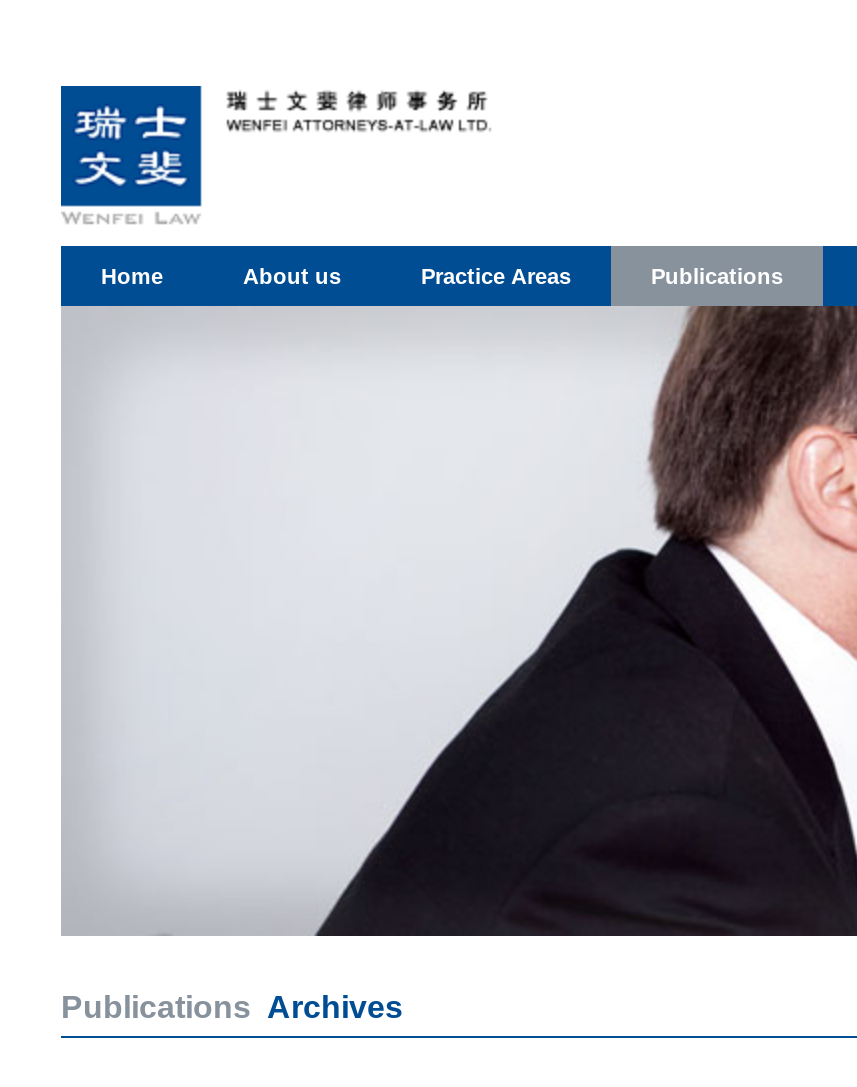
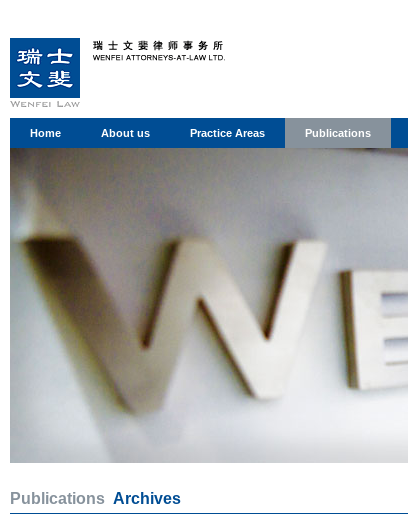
- [image]
+ [image]
